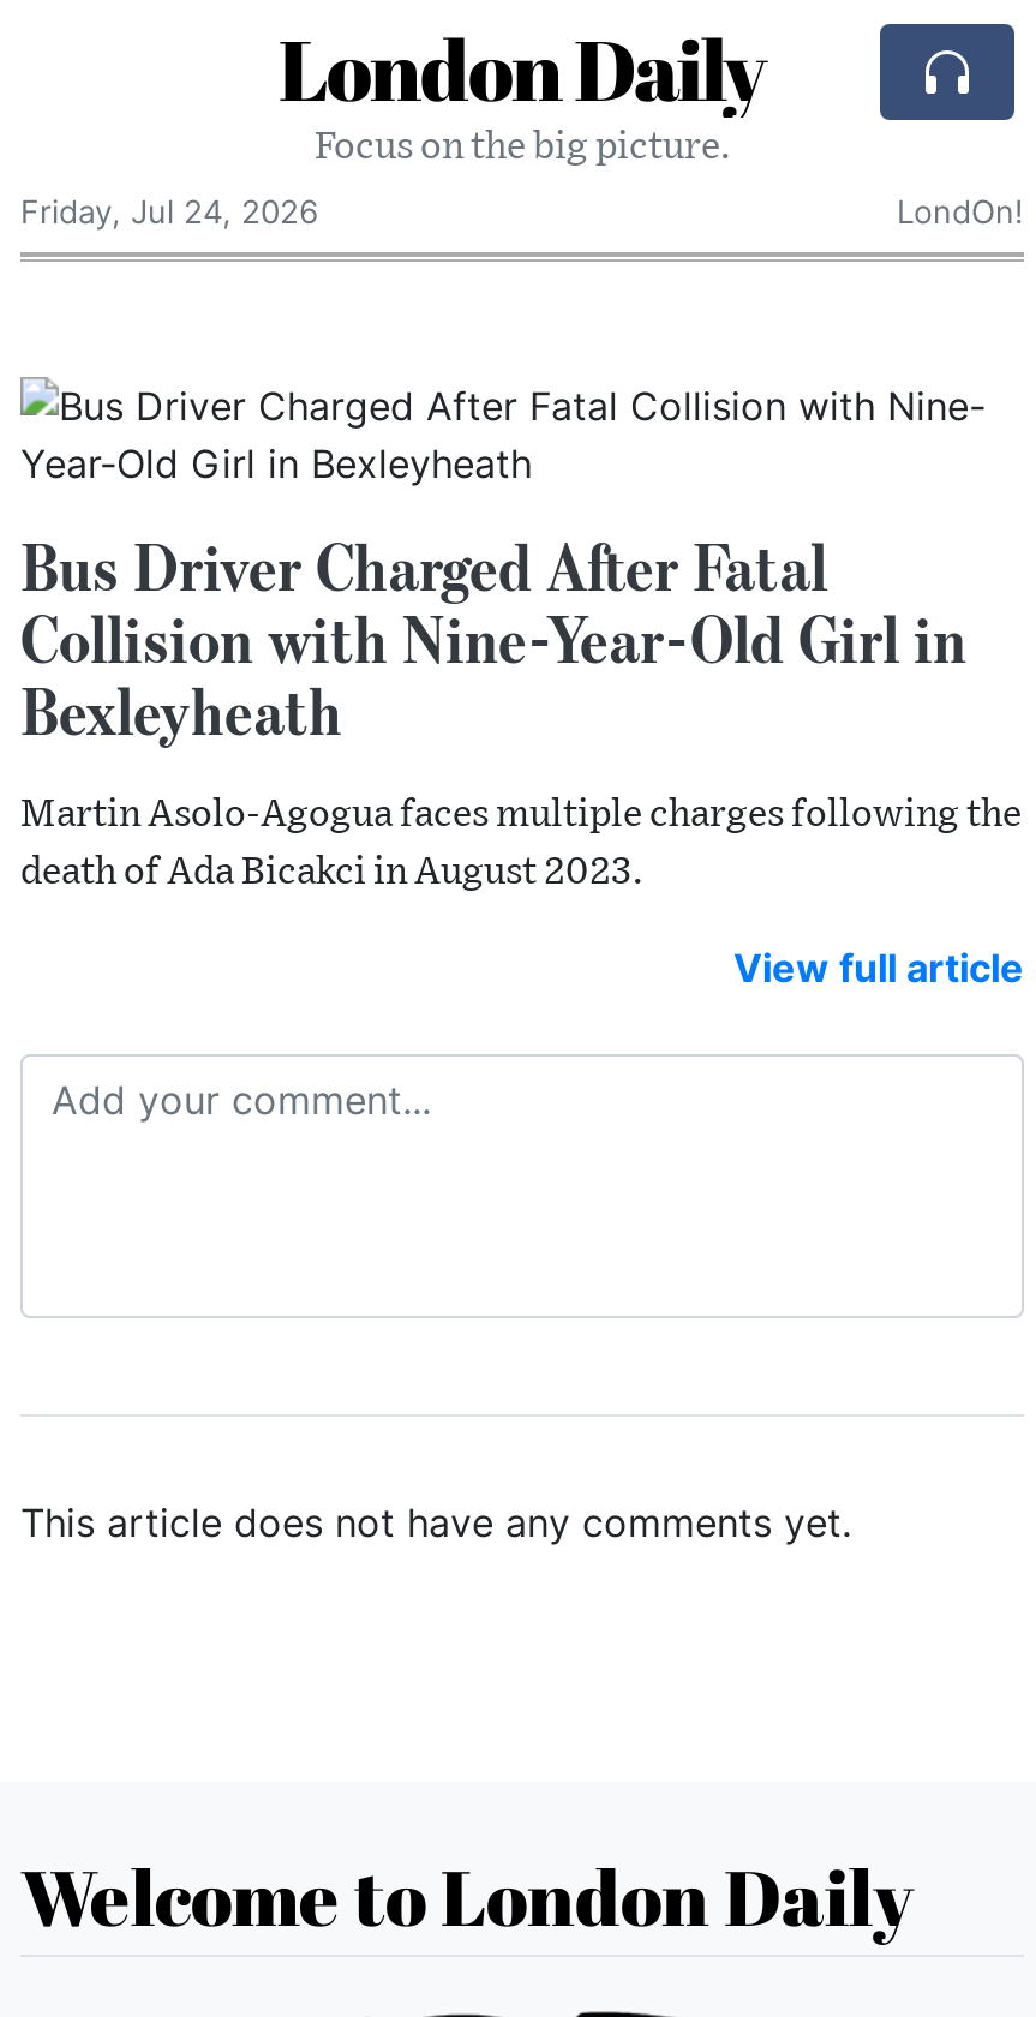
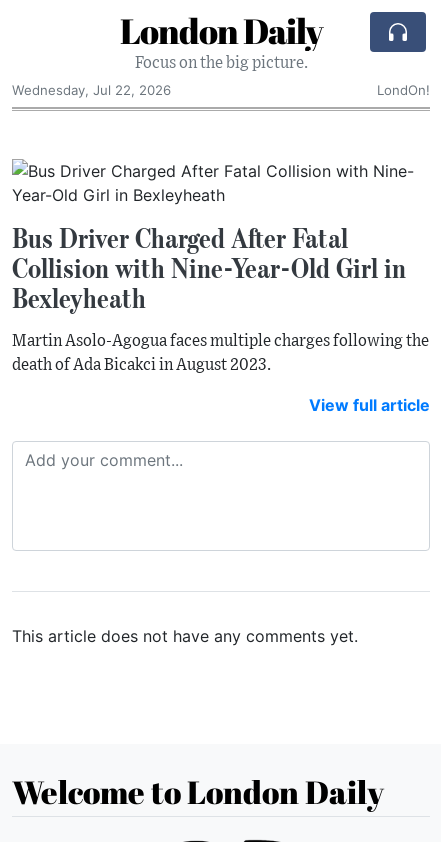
- Friday, Jul 24, 2026
+ Wednesday, Jul 22, 2026
